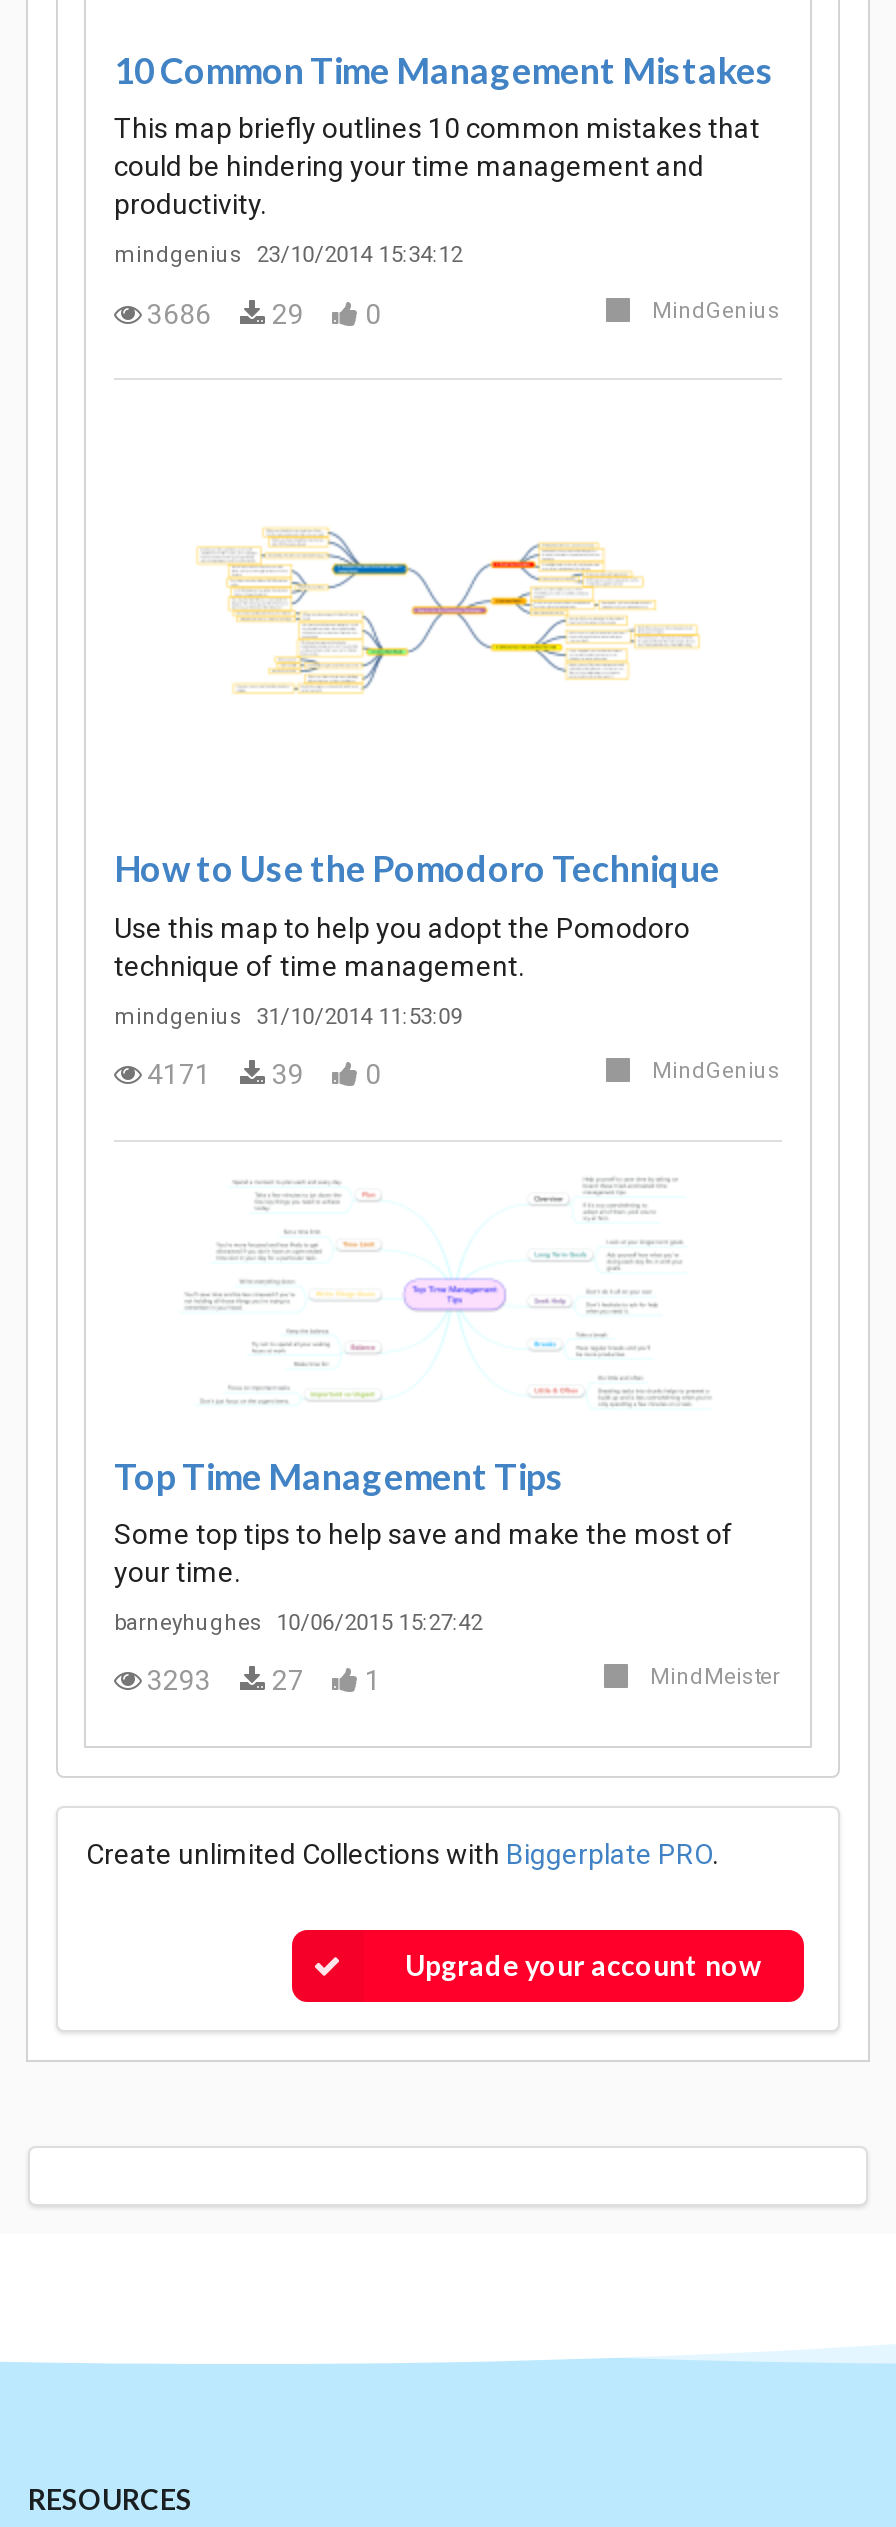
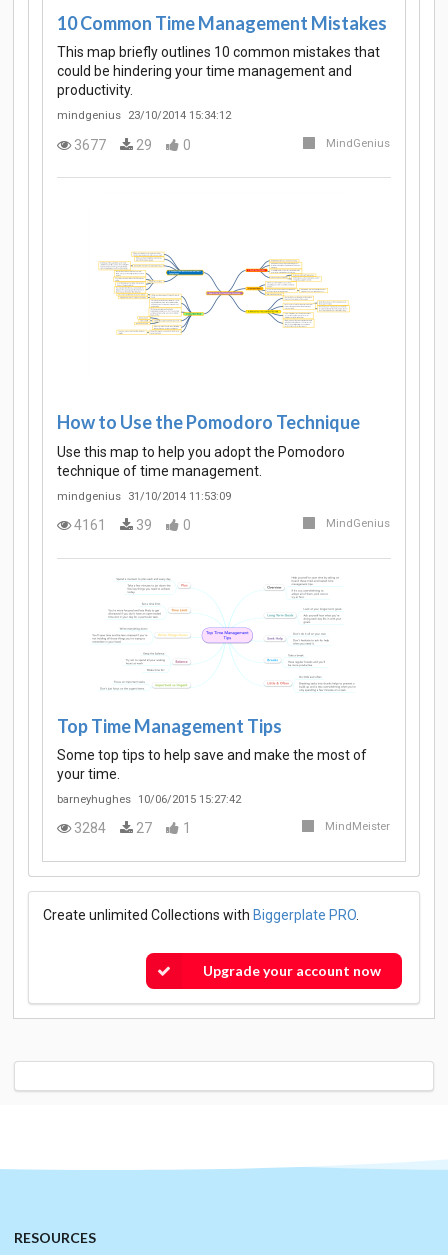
- 3686 29 0
+ 3677 29 0

- 4171 39 0
+ 4161 39 0

- 3293 27 1
+ 3284 27 1
